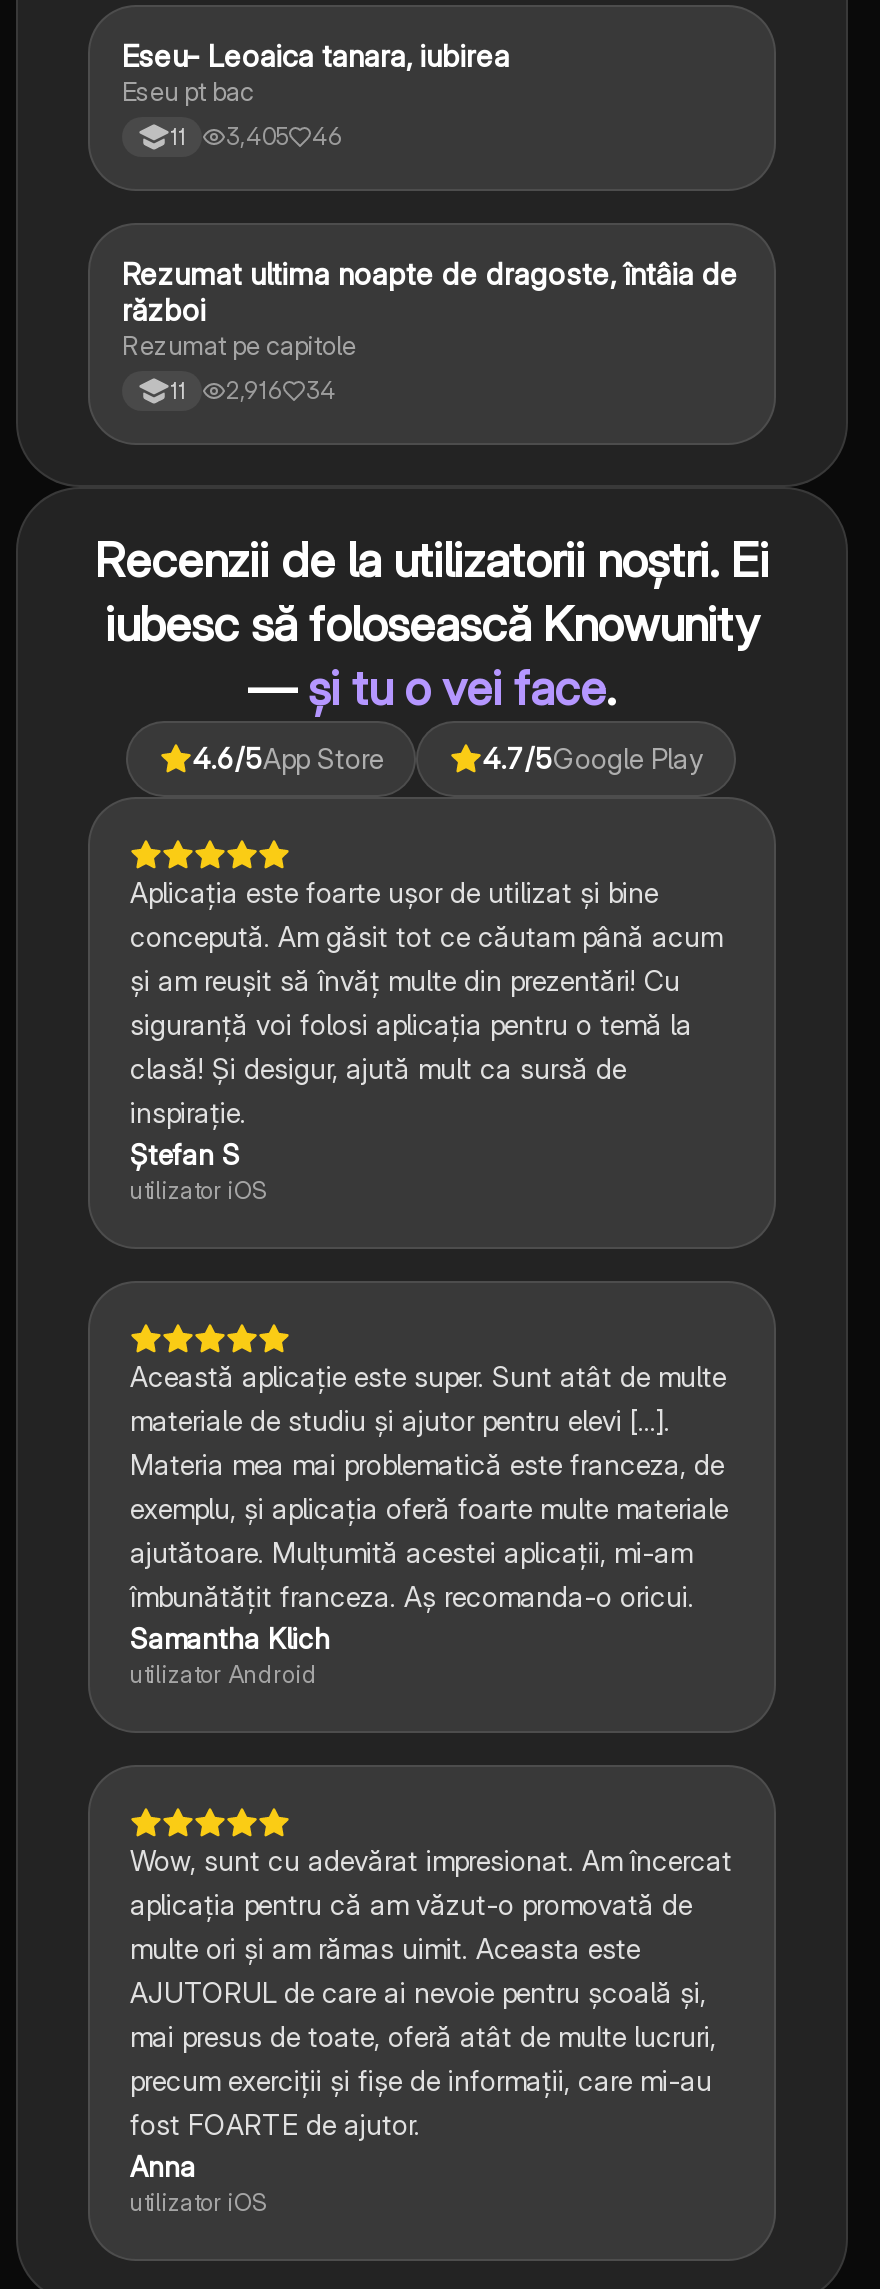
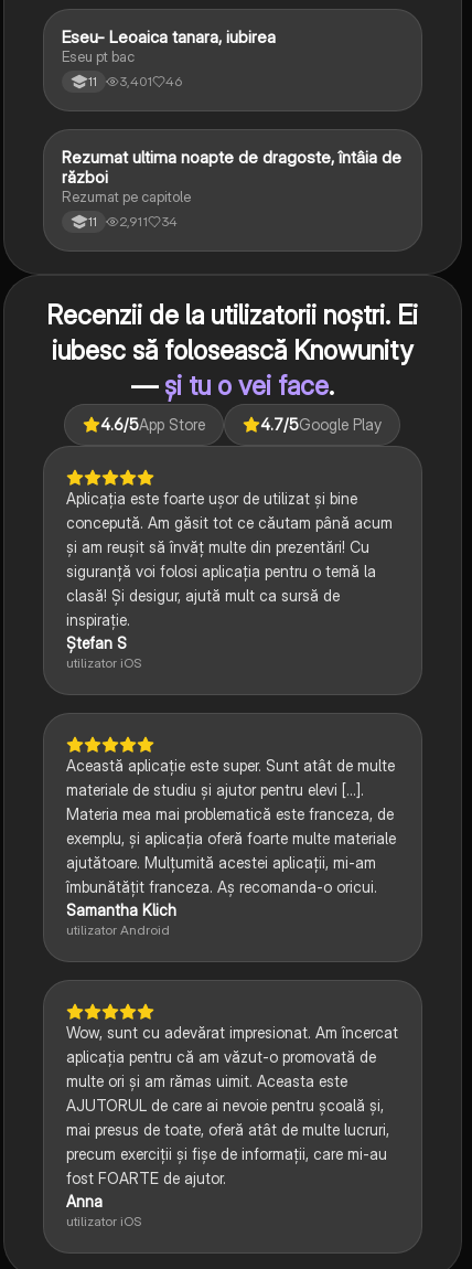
- 11 3,405 46
+ 11 3,401 46

- 11 2,916 34
+ 11 2,911 34
